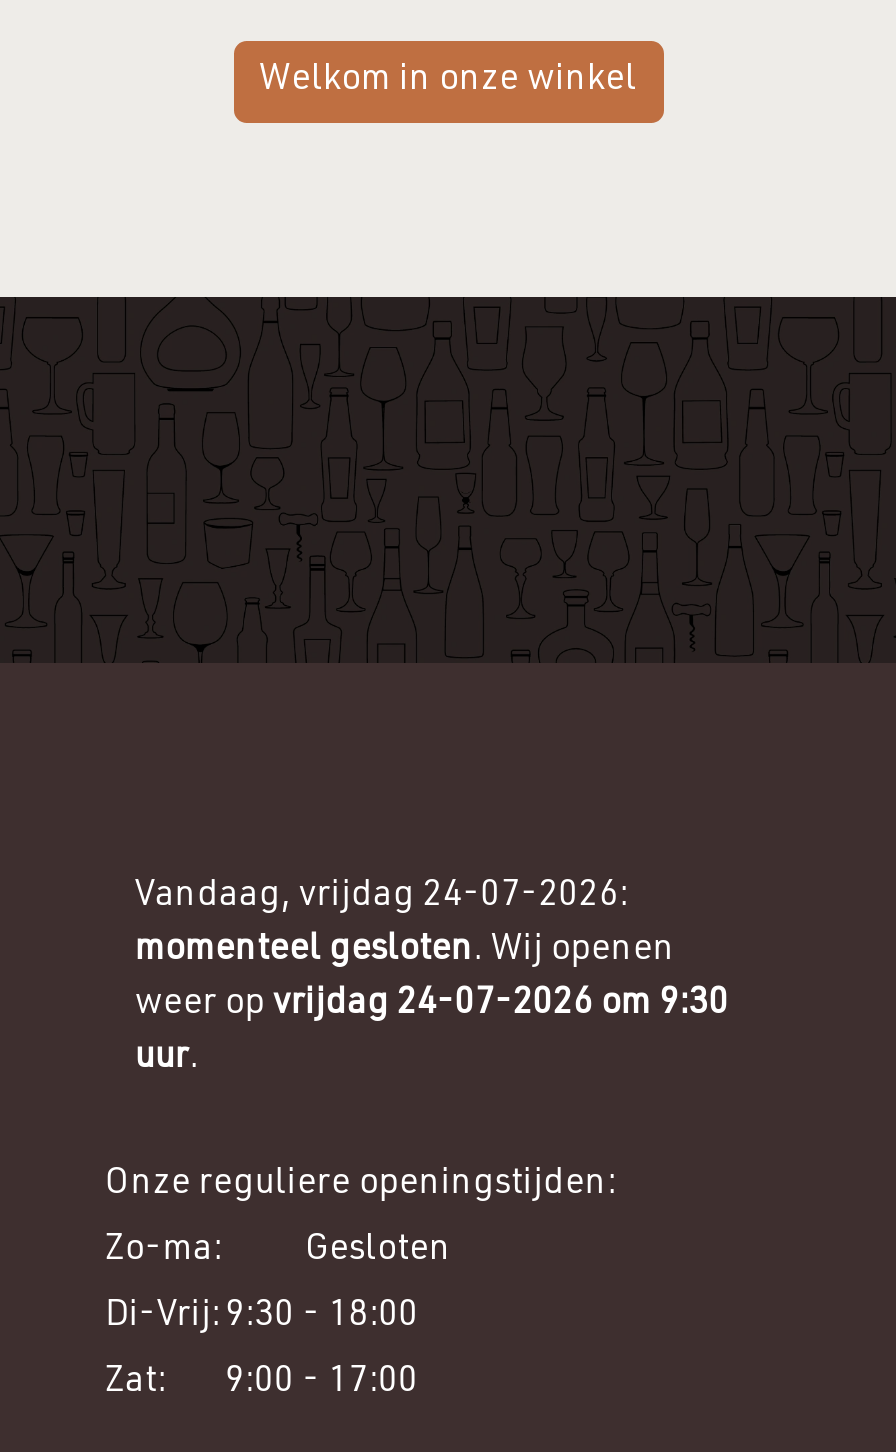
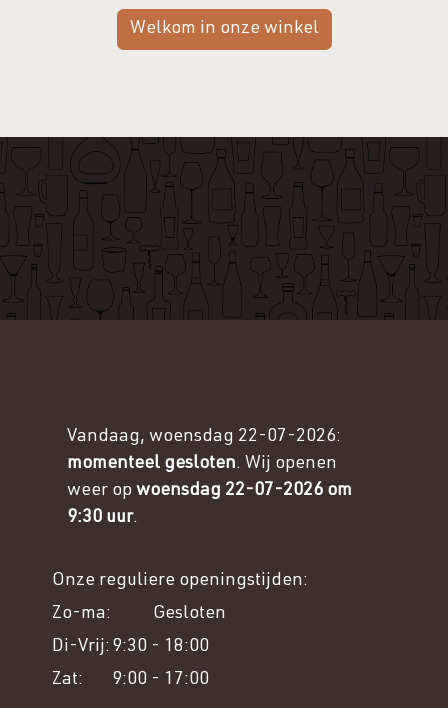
- Vandaag, vrijdag 24-07-2026:
+ Vandaag, woensdag 22-07-2026:

- weer op vrijdag 24-07-2026 om 9:30
+ weer op woensdag 22-07-2026 om

- uur.
+ 9:30 uur.
